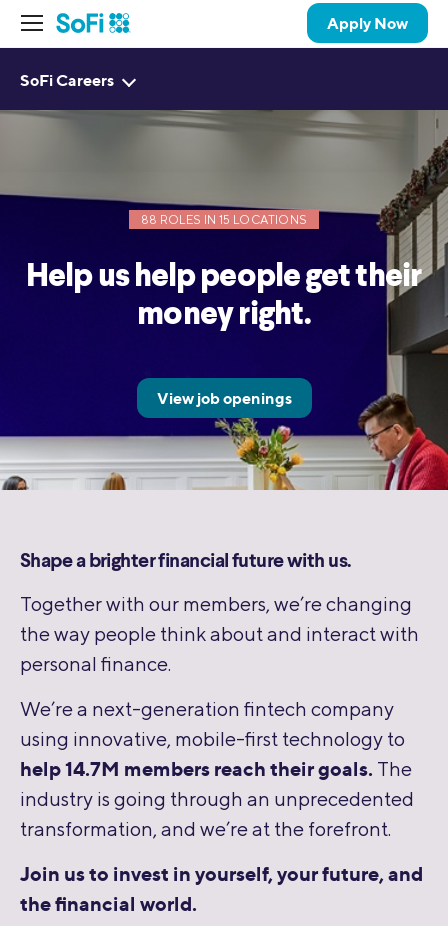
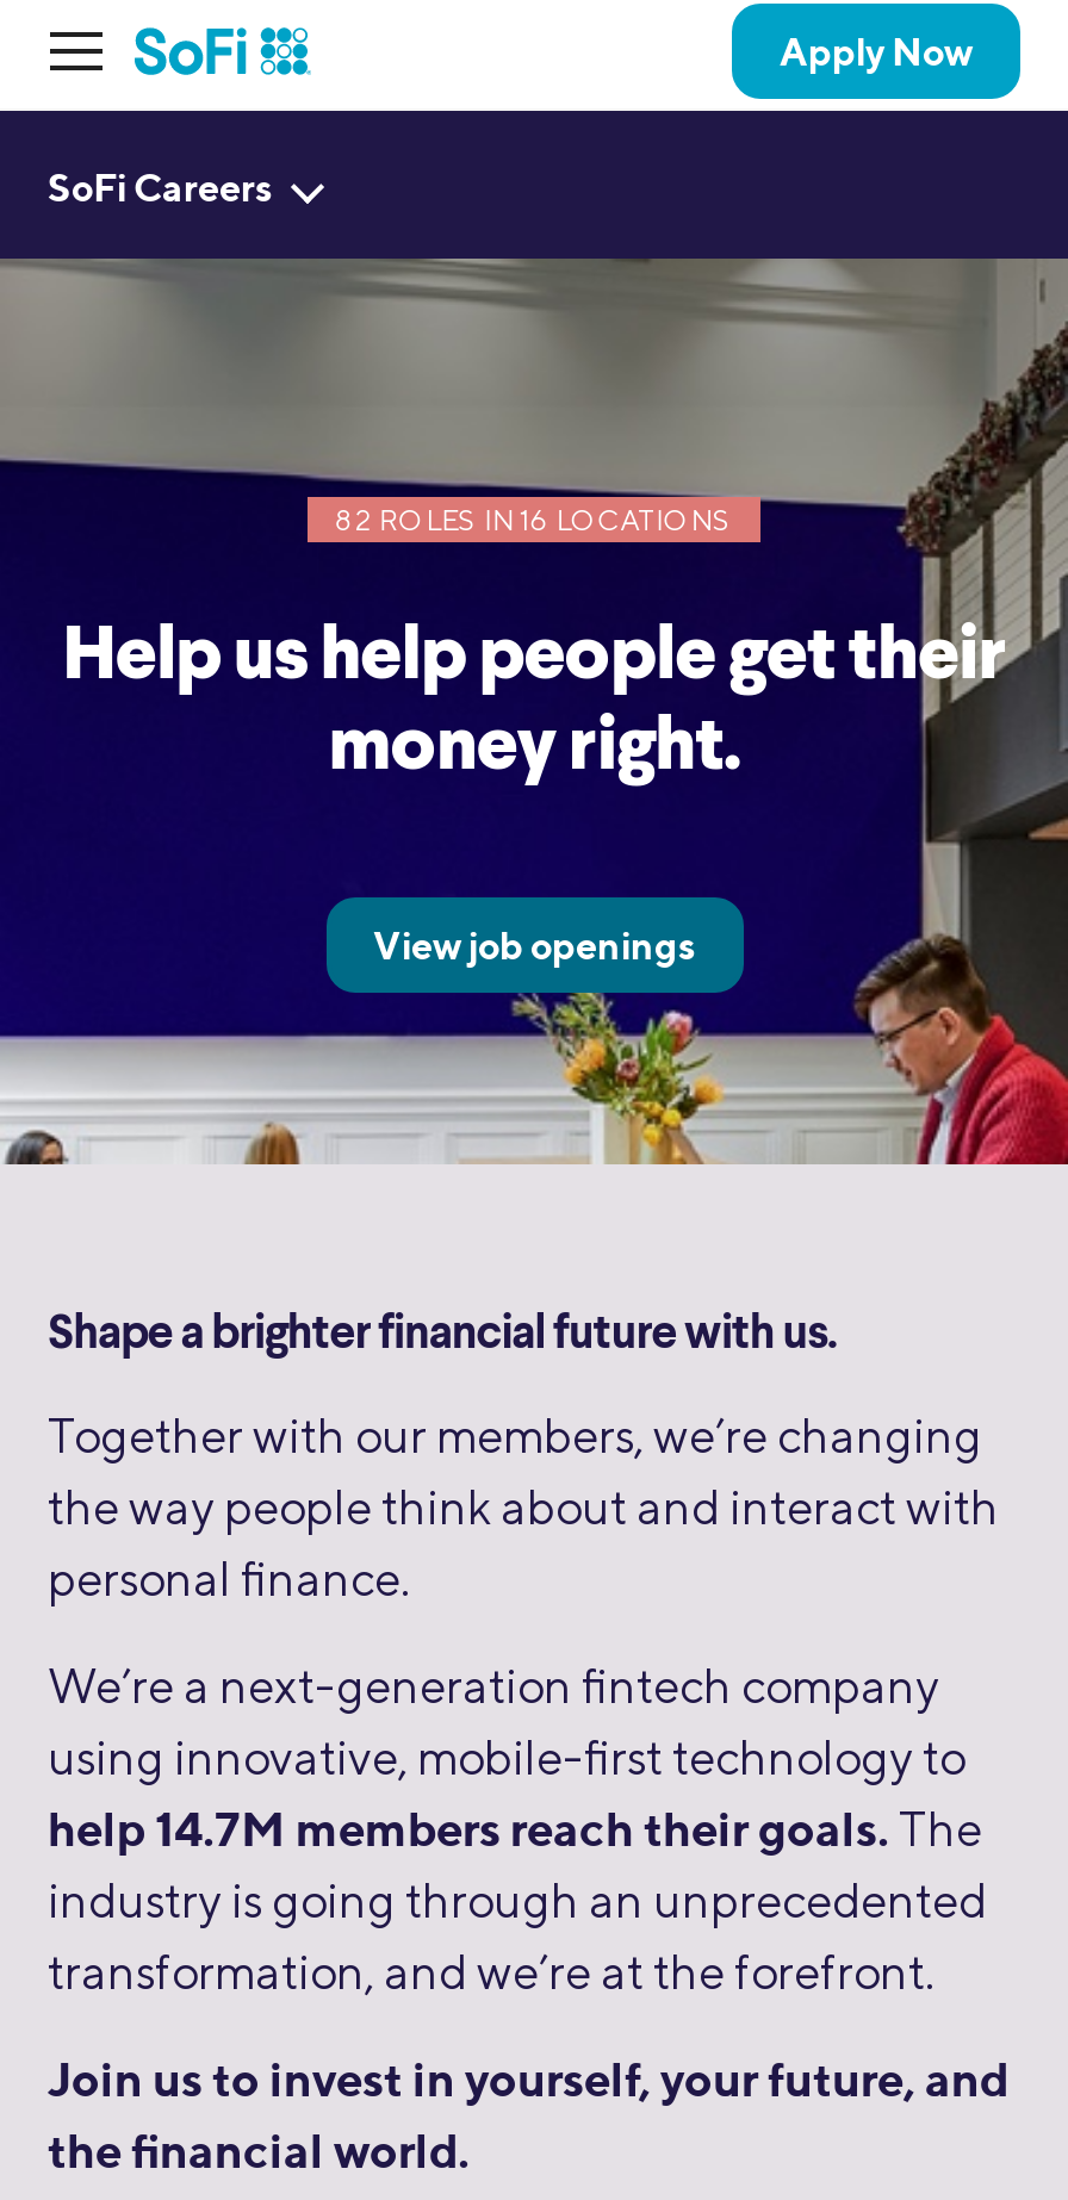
- 88 ROLES IN 15 LOCATIONS
+ 82 ROLES IN 16 LOCATIONS
